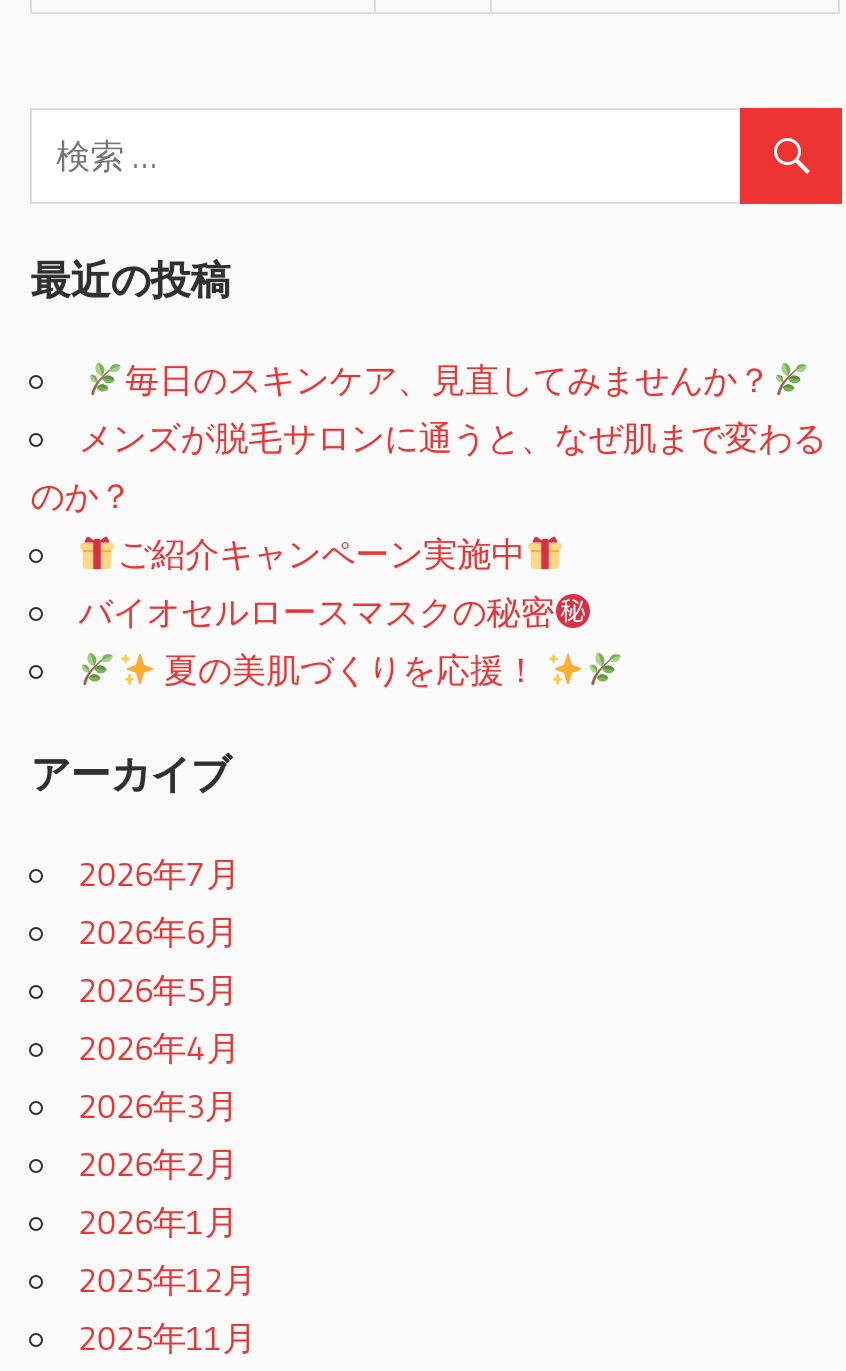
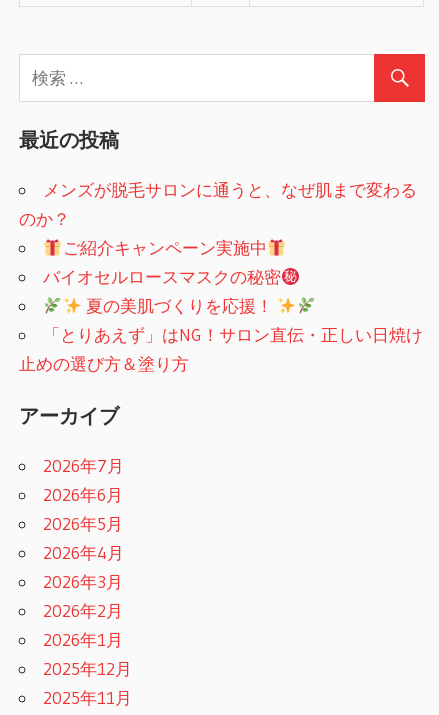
- 毎日のスキンケア、見直してみませんか？

moved up: メンズが脱毛サロンに通うと、なぜ肌まで変わる | のか？ | ご紹介キャンペーン実施中 | バイオセルロースマスクの秘密 | 夏の美肌づくりを応援！

+ 「とりあえず」はNG！サロン直伝・正しい日焼け
+ 止めの選び方＆塗り方
